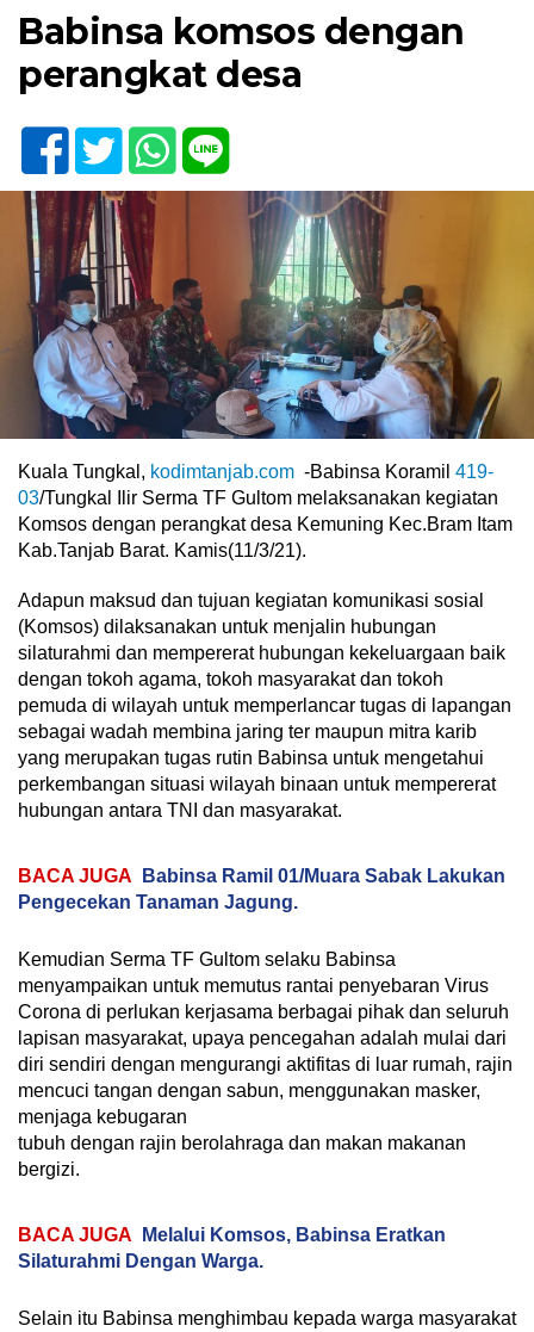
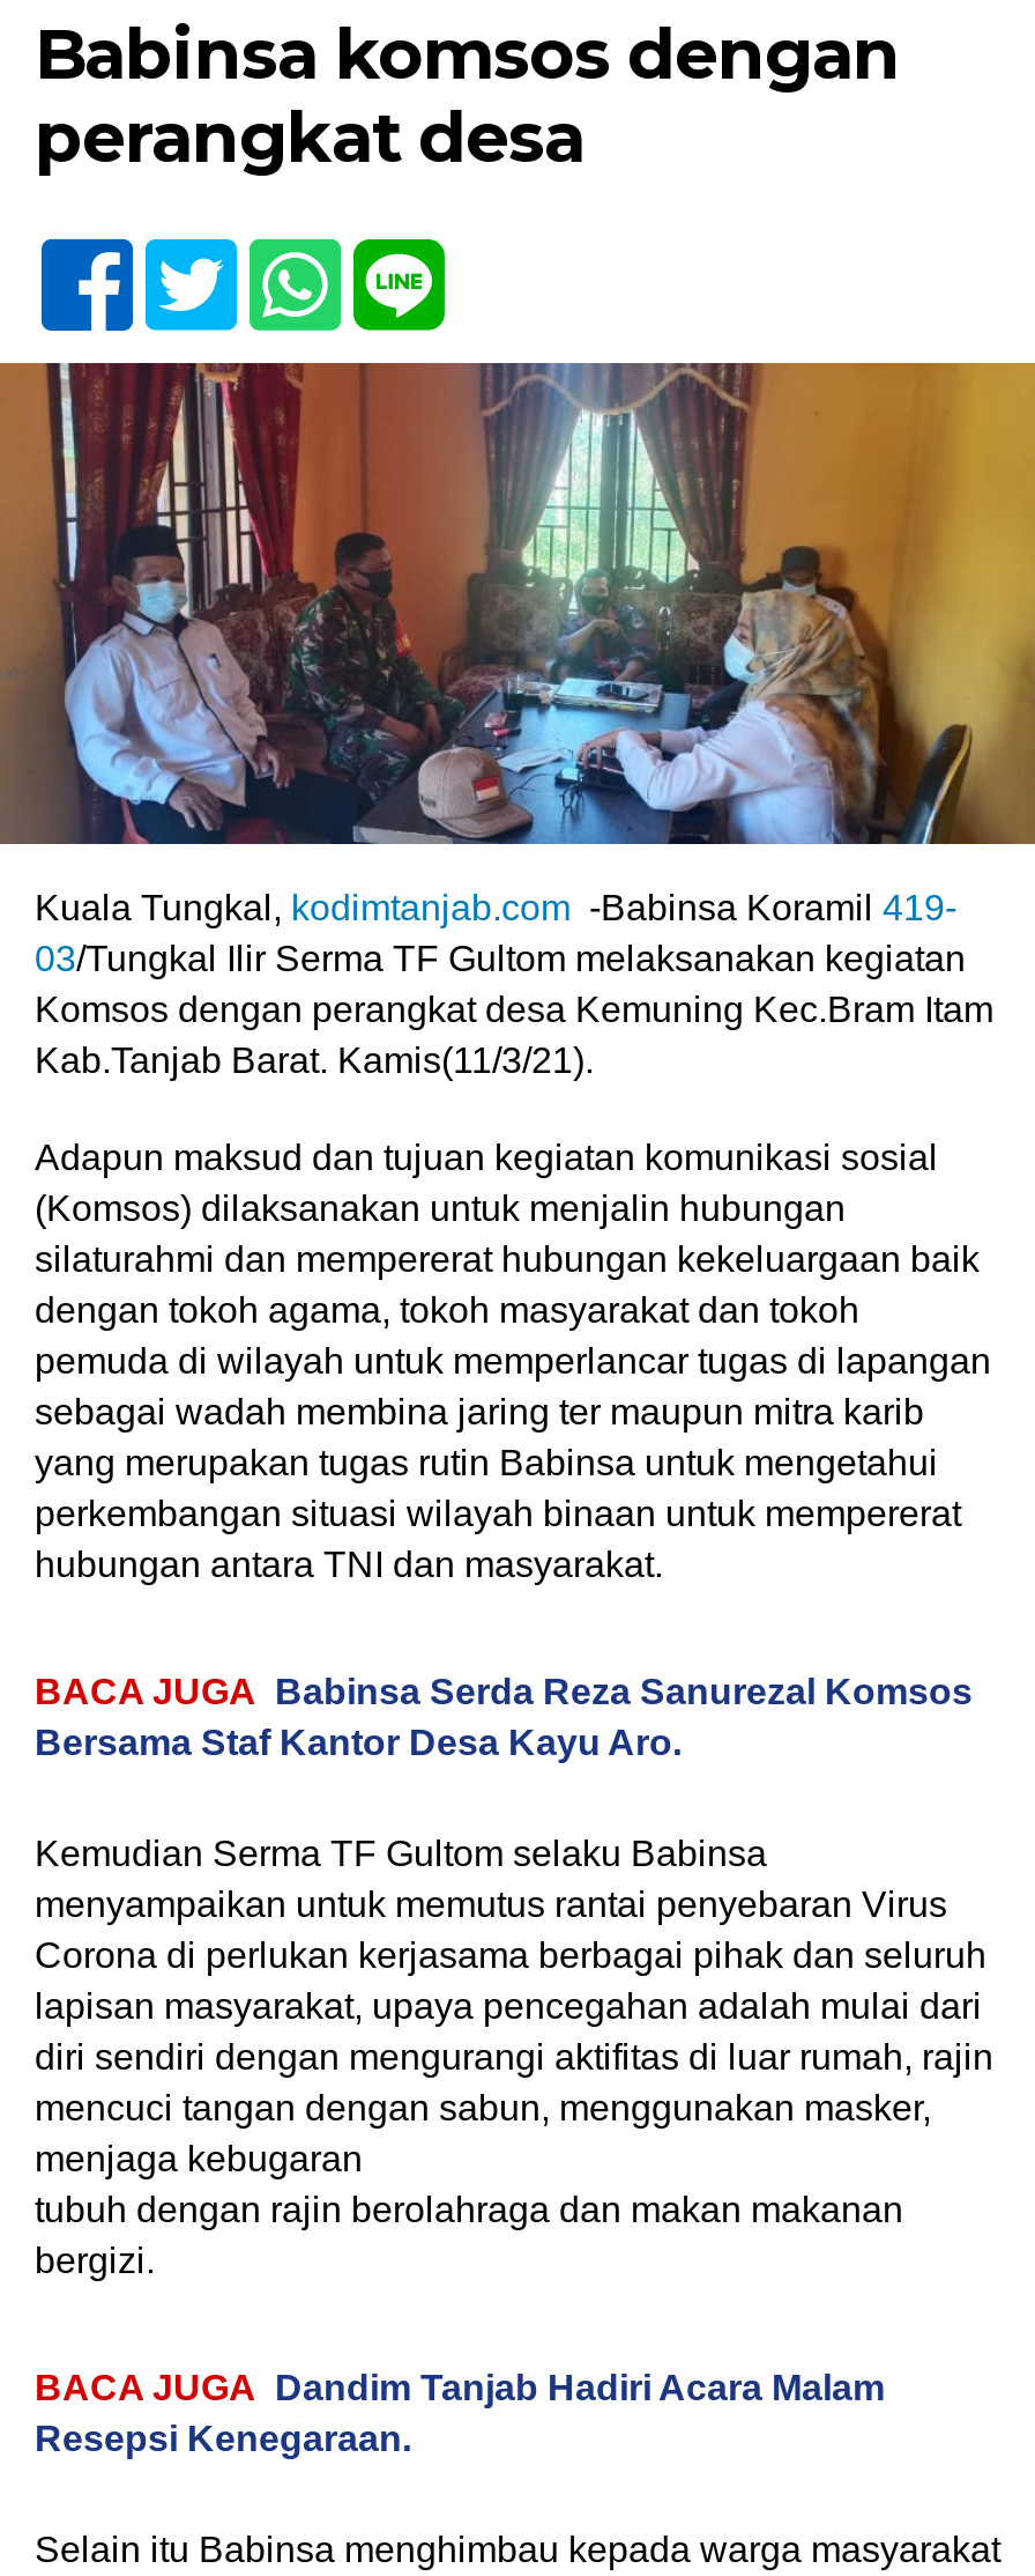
- BACA JUGA Babinsa Ramil 01/Muara Sabak Lakukan
- Pengecekan Tanaman Jagung.
+ BACA JUGA Babinsa Serda Reza Sanurezal Komsos
+ Bersama Staf Kantor Desa Kayu Aro.

- BACA JUGA Melalui Komsos, Babinsa Eratkan
- Silaturahmi Dengan Warga.
+ BACA JUGA Dandim Tanjab Hadiri Acara Malam
+ Resepsi Kenegaraan.
